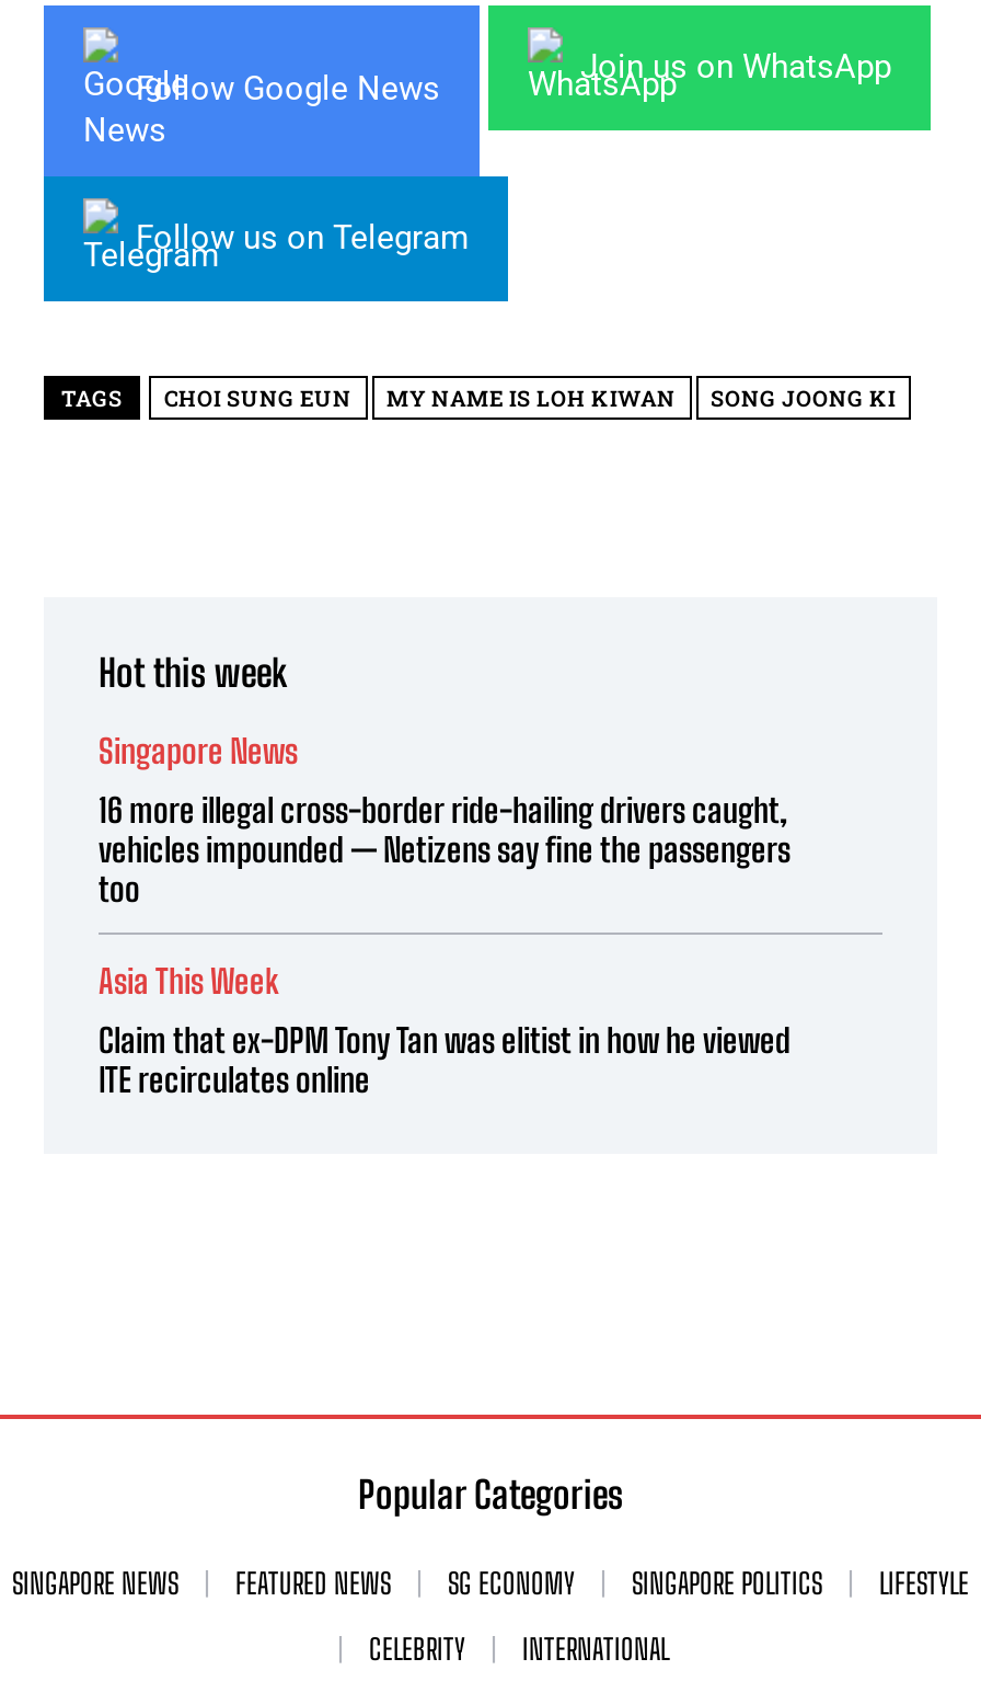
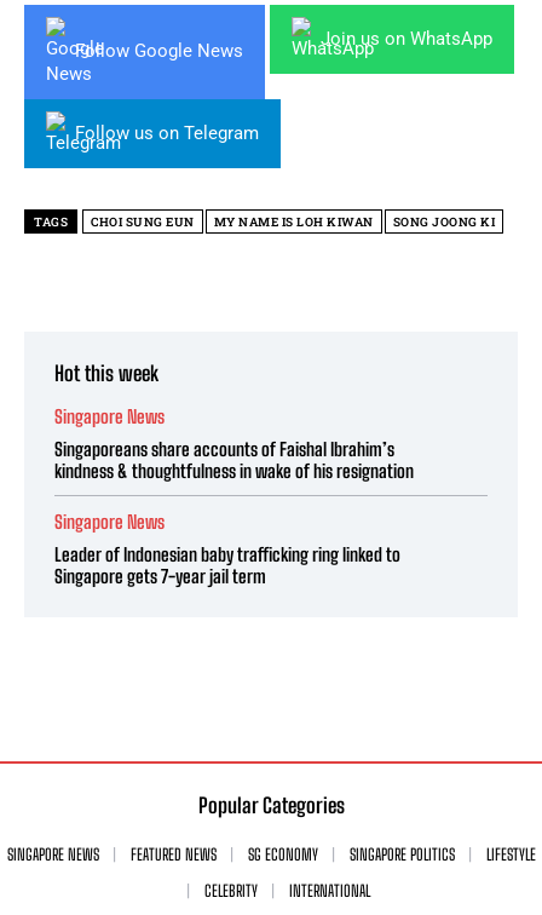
- 16 more illegal cross-border ride-hailing drivers caught,
- vehicles impounded — Netizens say fine the passengers
- too
+ Singaporeans share accounts of Faishal Ibrahim’s
+ kindness & thoughtfulness in wake of his resignation

- Asia This Week
+ Singapore News

- Claim that ex-DPM Tony Tan was elitist in how he viewed
- ITE recirculates online
+ Leader of Indonesian baby trafficking ring linked to
+ Singapore gets 7-year jail term
